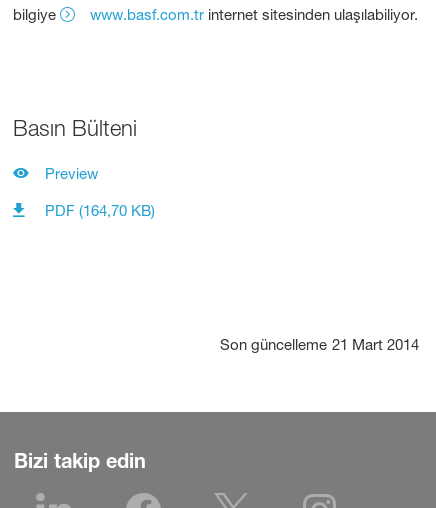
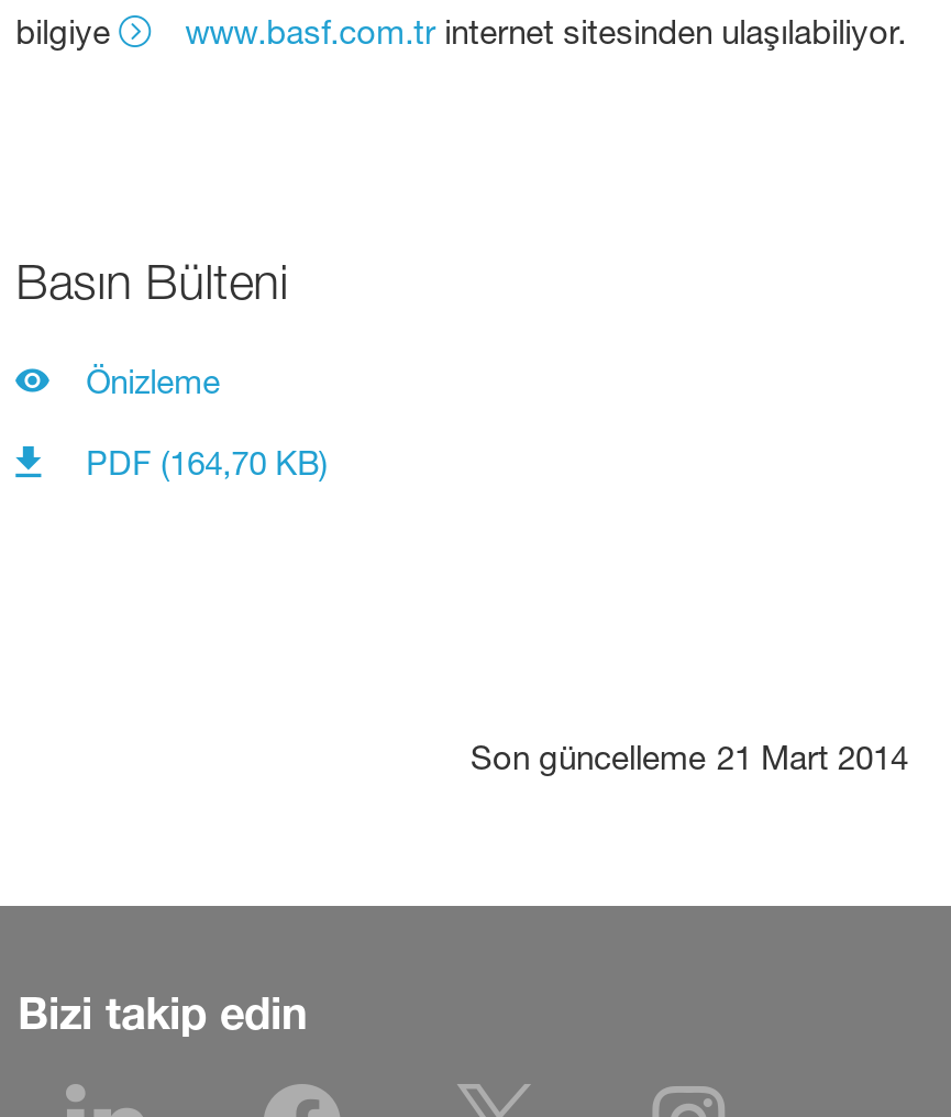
- Preview
+ Önizleme
